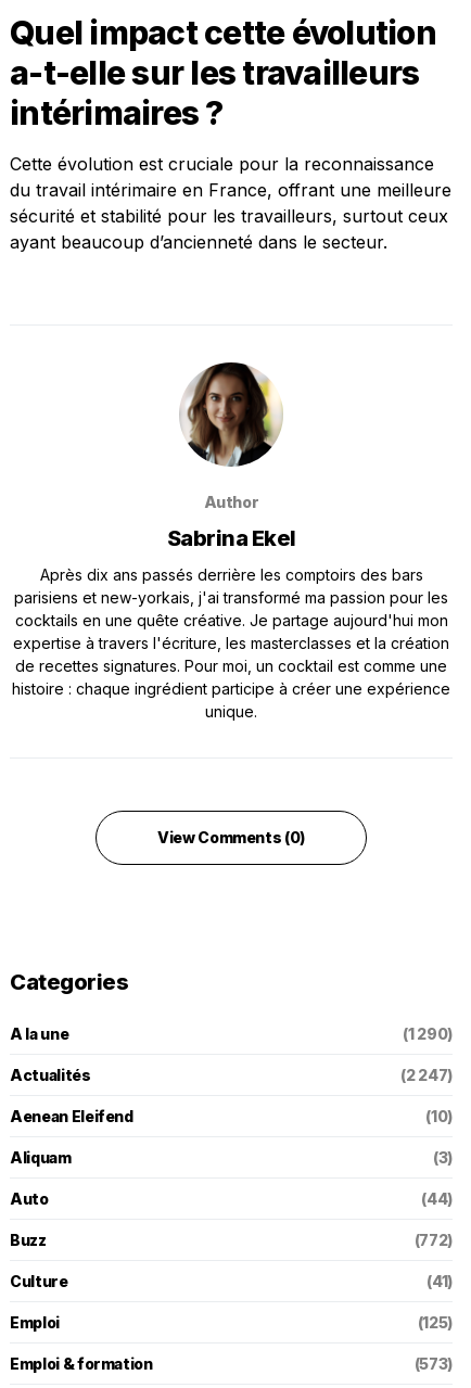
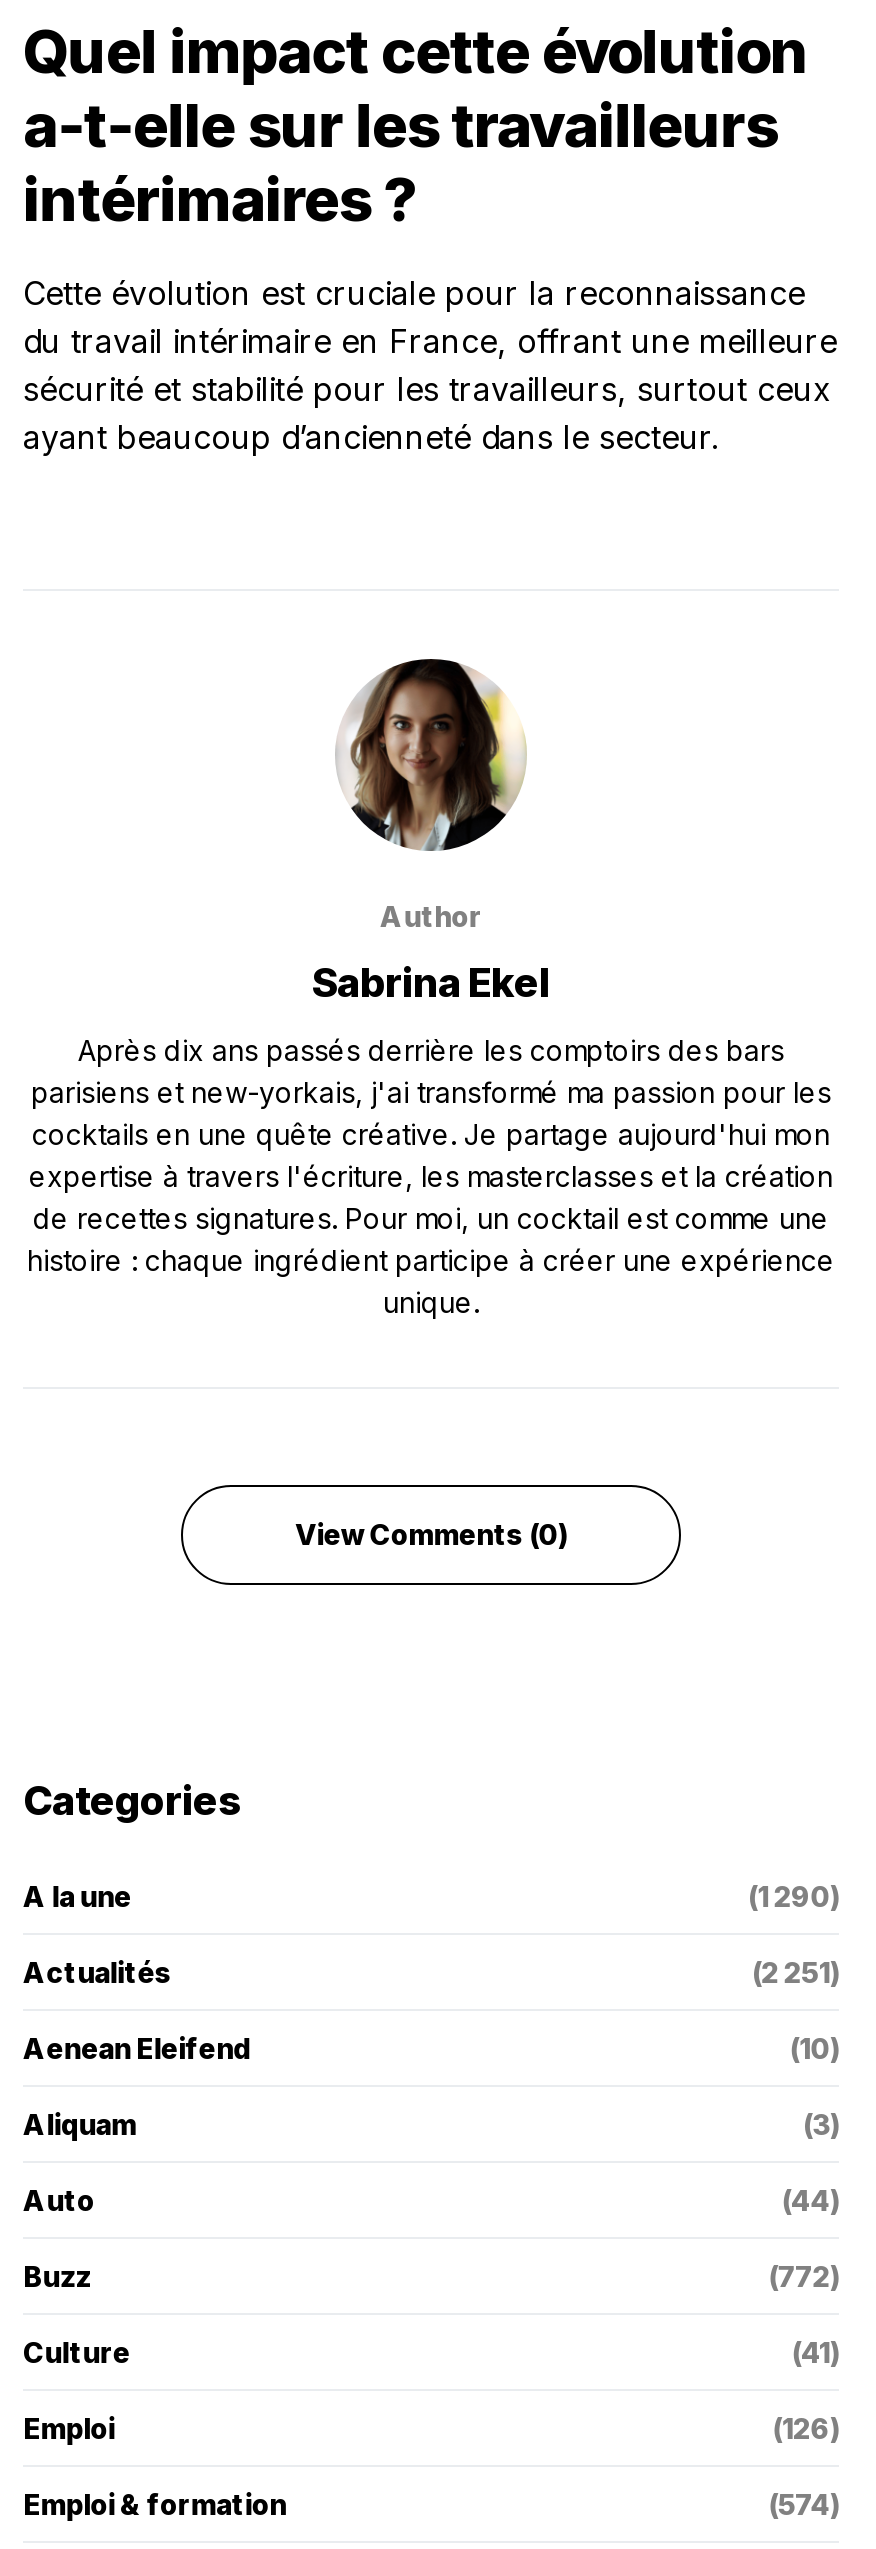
- (2 247)
+ (2 251)

- (125)
+ (126)

- (573)
+ (574)
